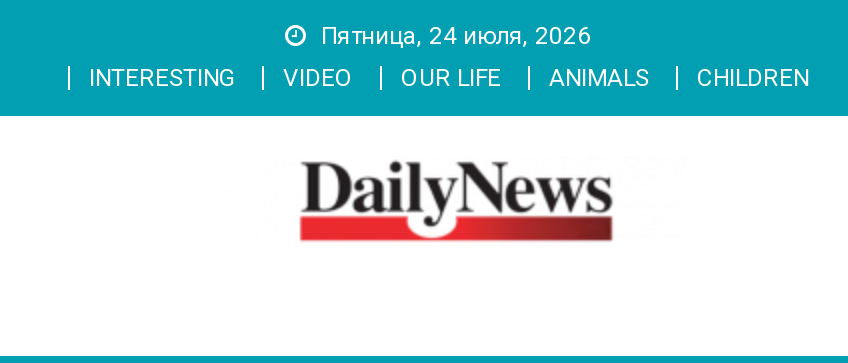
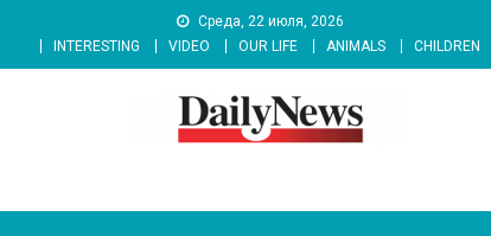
- Пятница, 24 июля, 2026
+ Среда, 22 июля, 2026
